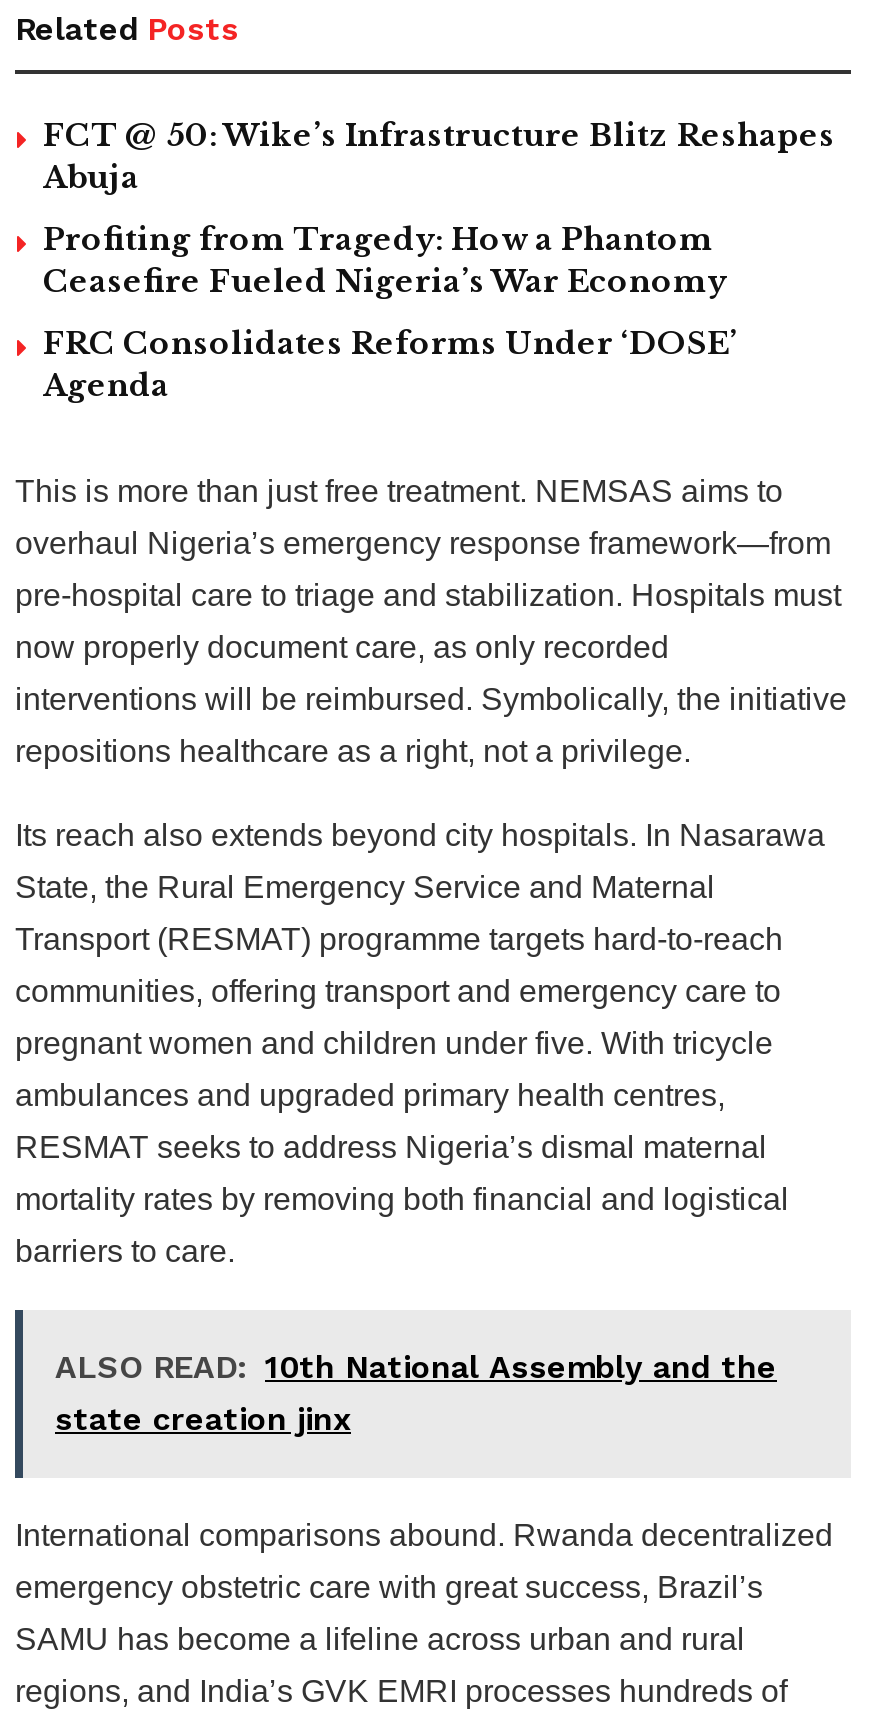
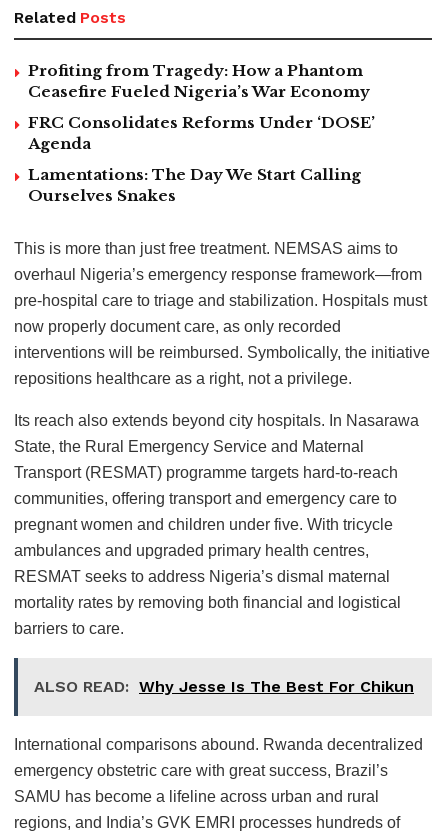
- FCT @ 50: Wike’s Infrastructure Blitz Reshapes
- Abuja

moved up: Profiting from Tragedy: How a Phantom | Ceasefire Fueled Nigeria’s War Economy | FRC Consolidates Reforms Under ‘DOSE’ | Agenda

+ Lamentations: The Day We Start Calling
+ Ourselves Snakes

- ALSO READ: 10th National Assembly and the
- state creation jinx
+ ALSO READ: Why Jesse Is The Best For Chikun
